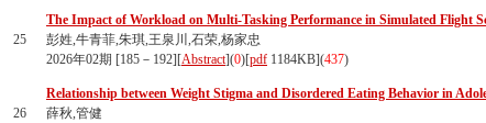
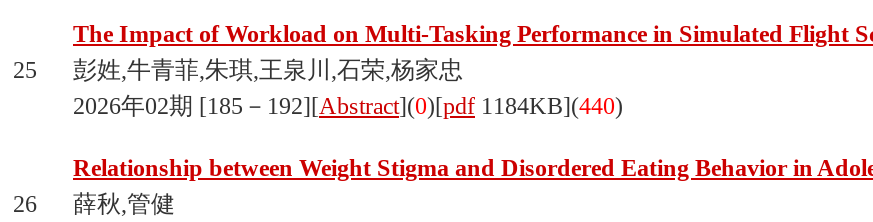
- 2026年02期 [185－192][Abstract](0)[pdf 1184KB](437)
+ 2026年02期 [185－192][Abstract](0)[pdf 1184KB](440)
